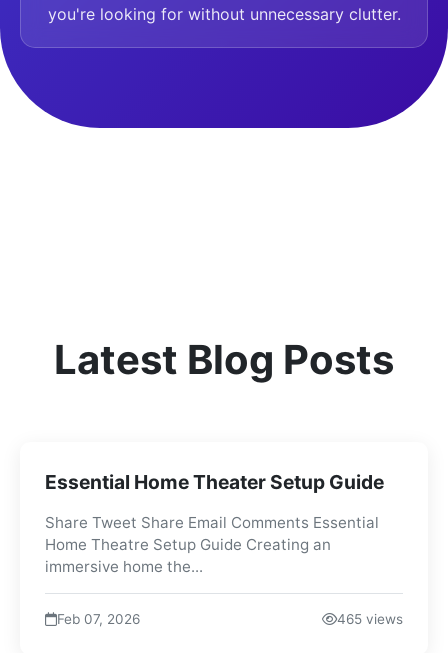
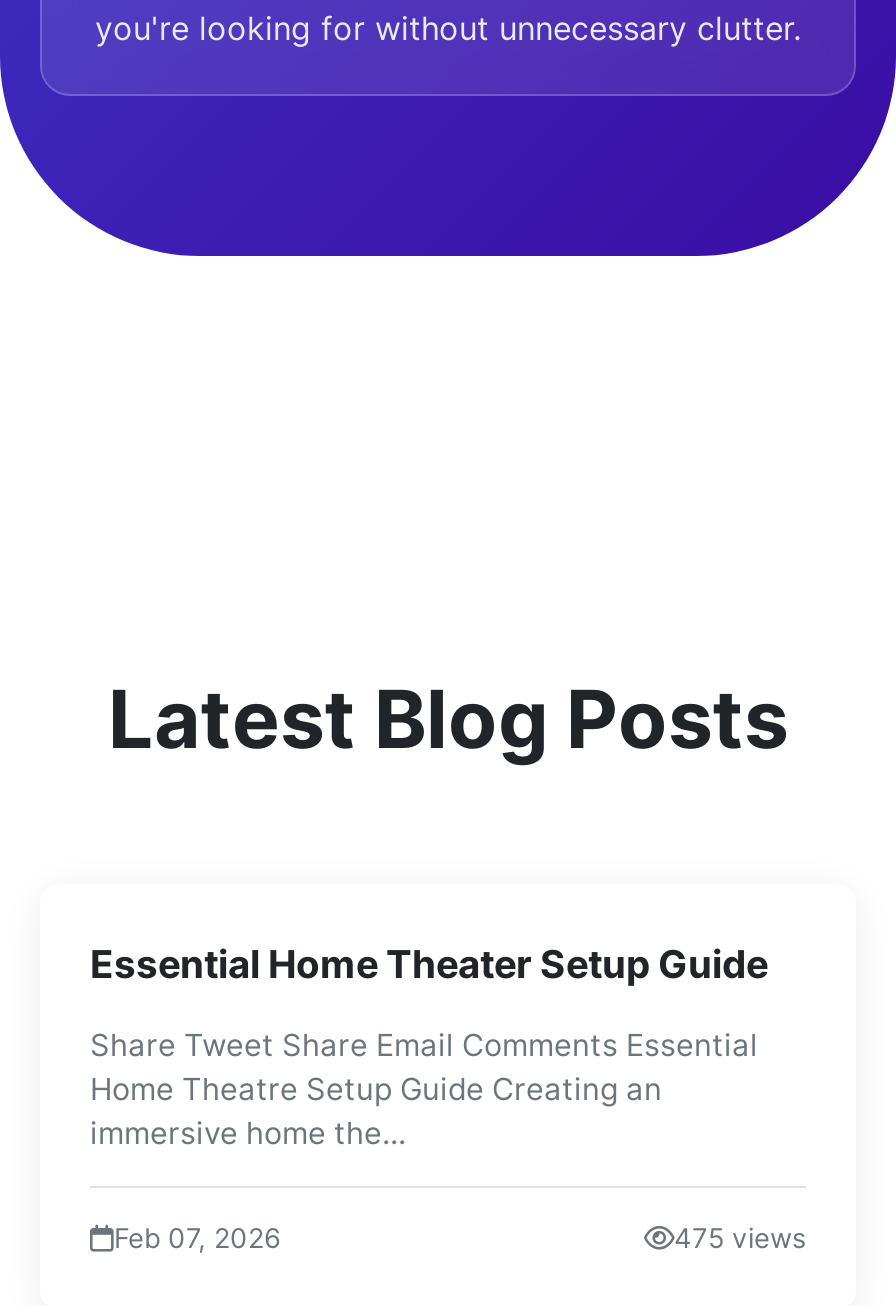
- 465 views
+ 475 views
